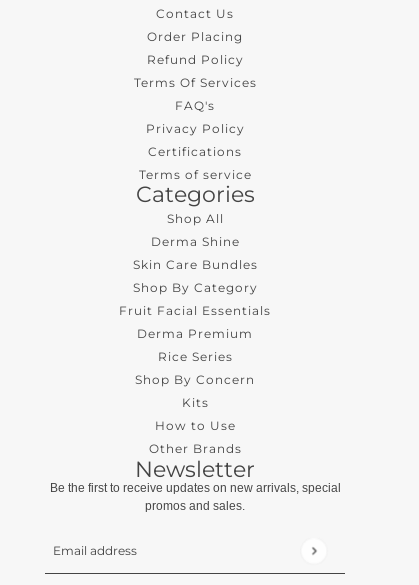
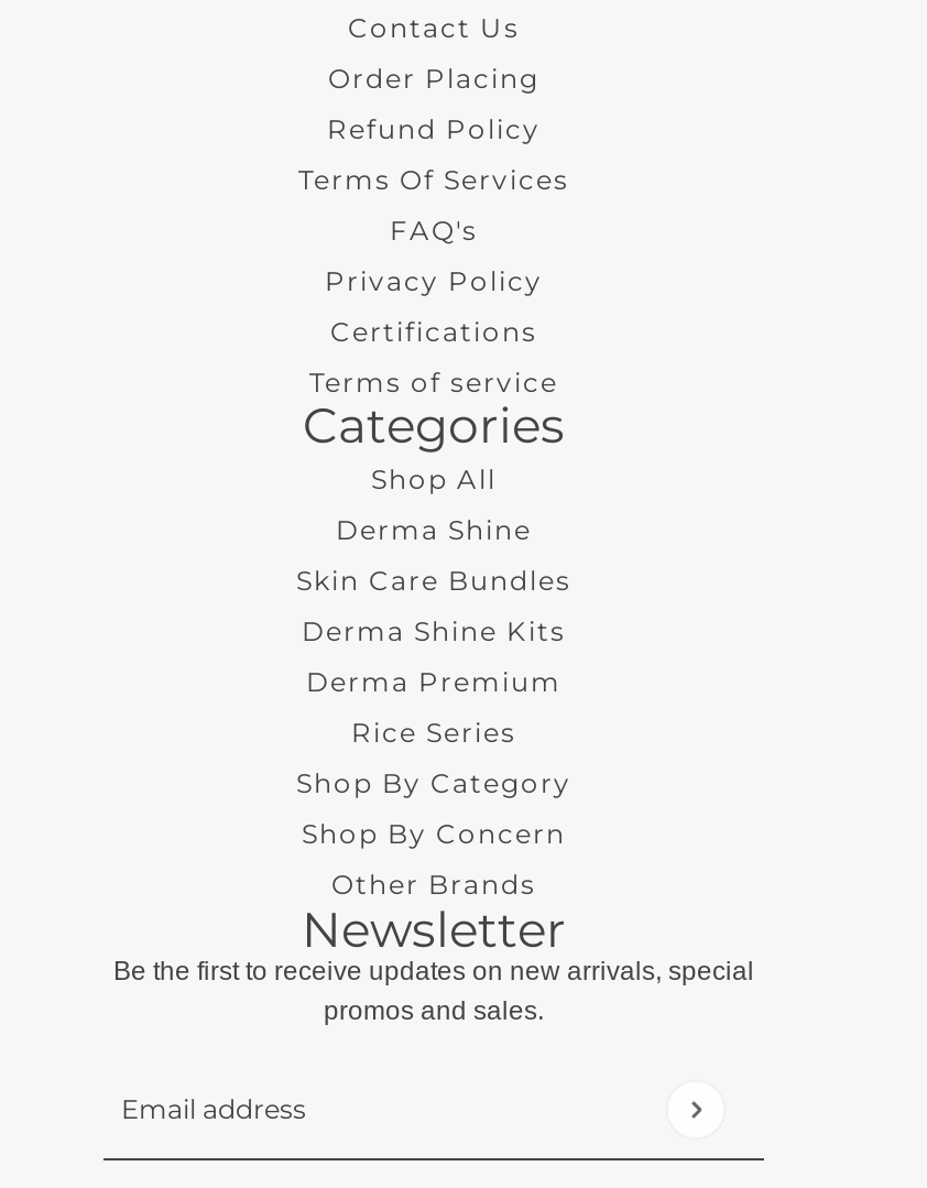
moved down: Shop By Category

- Fruit Facial Essentials
+ Derma Shine Kits

- Kits
- How to Use
